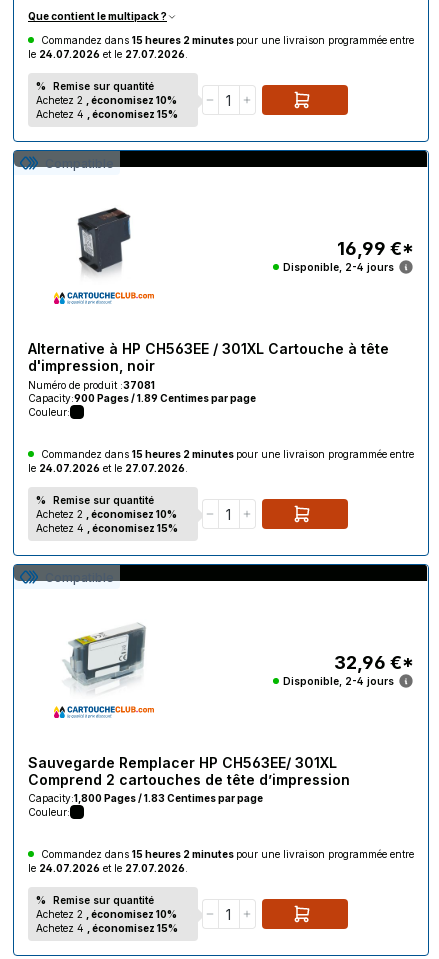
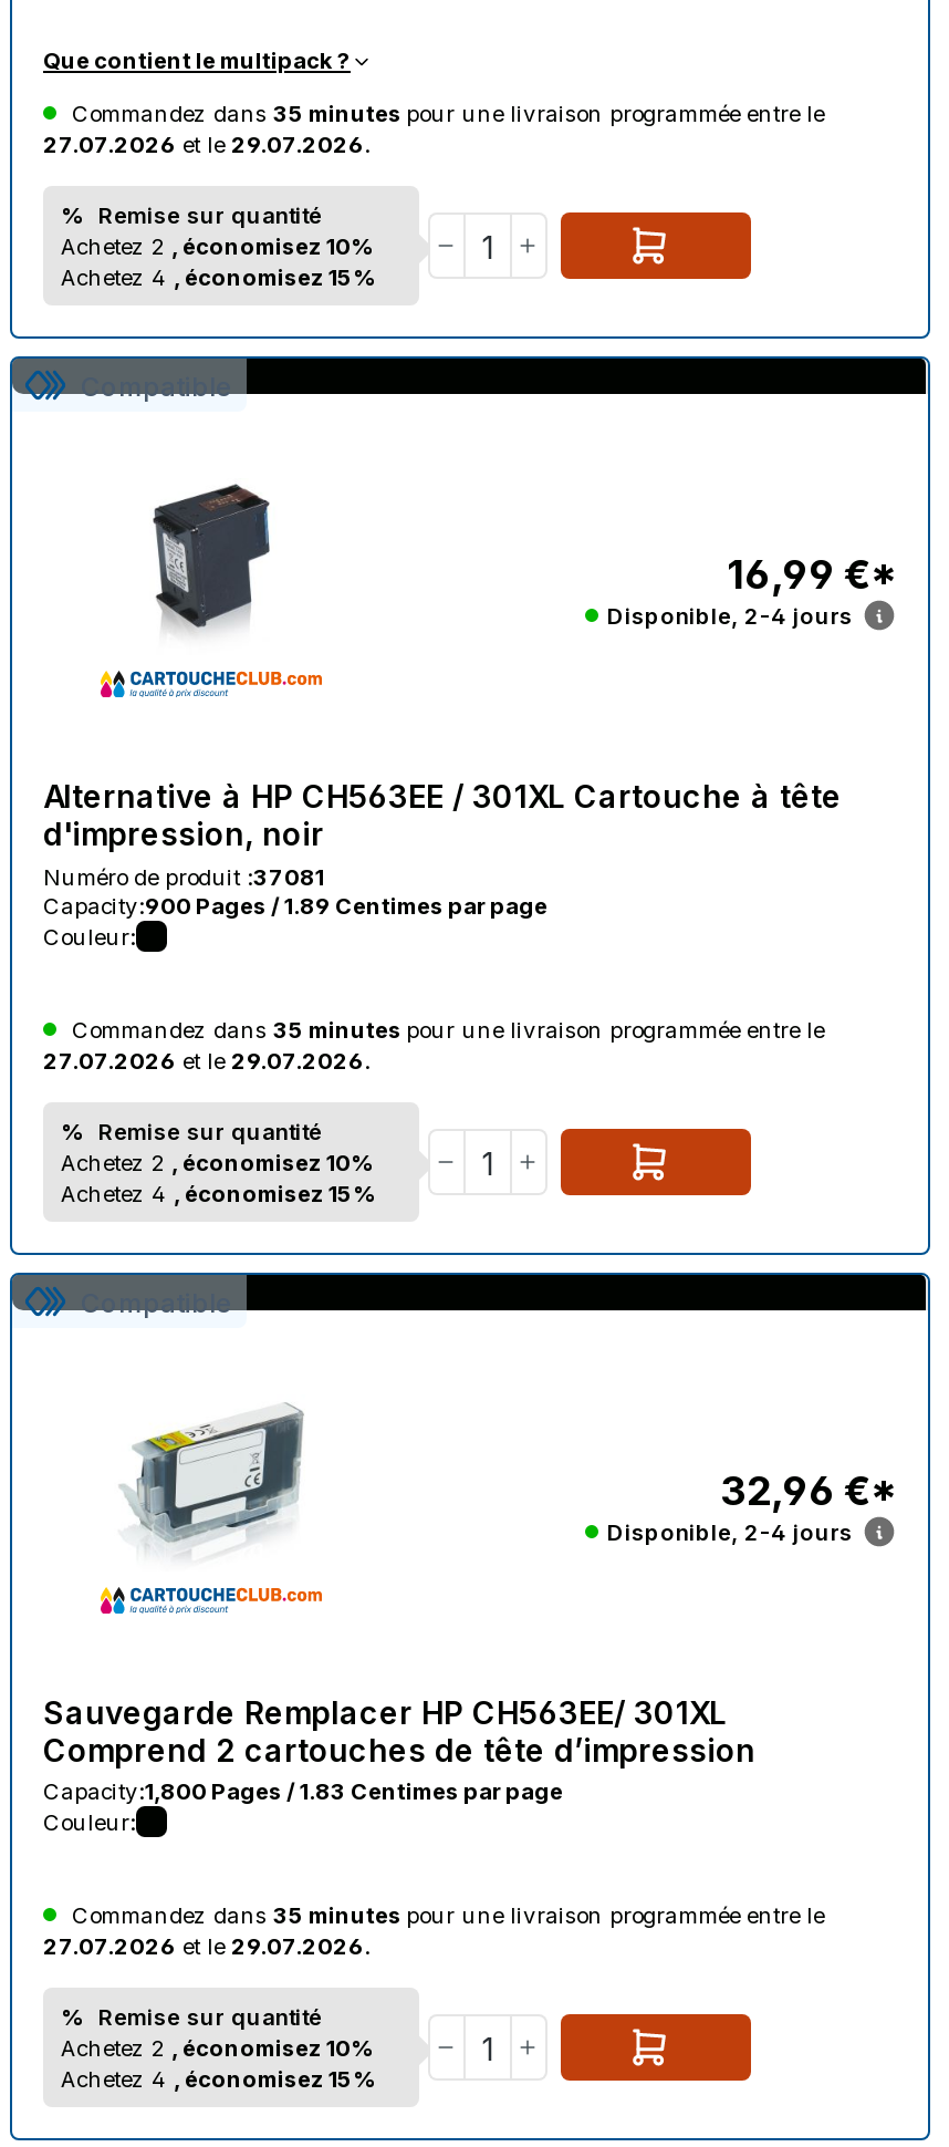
- Commandez dans 15 heures 2 minutes pour une livraison programmée entre
- le 24.07.2026 et le 27.07.2026.
+ Commandez dans 35 minutes pour une livraison programmée entre le
+ 27.07.2026 et le 29.07.2026.

- Commandez dans 15 heures 2 minutes pour une livraison programmée entre
- le 24.07.2026 et le 27.07.2026.
+ Commandez dans 35 minutes pour une livraison programmée entre le
+ 27.07.2026 et le 29.07.2026.

- Commandez dans 15 heures 2 minutes pour une livraison programmée entre
- le 24.07.2026 et le 27.07.2026.
+ Commandez dans 35 minutes pour une livraison programmée entre le
+ 27.07.2026 et le 29.07.2026.
